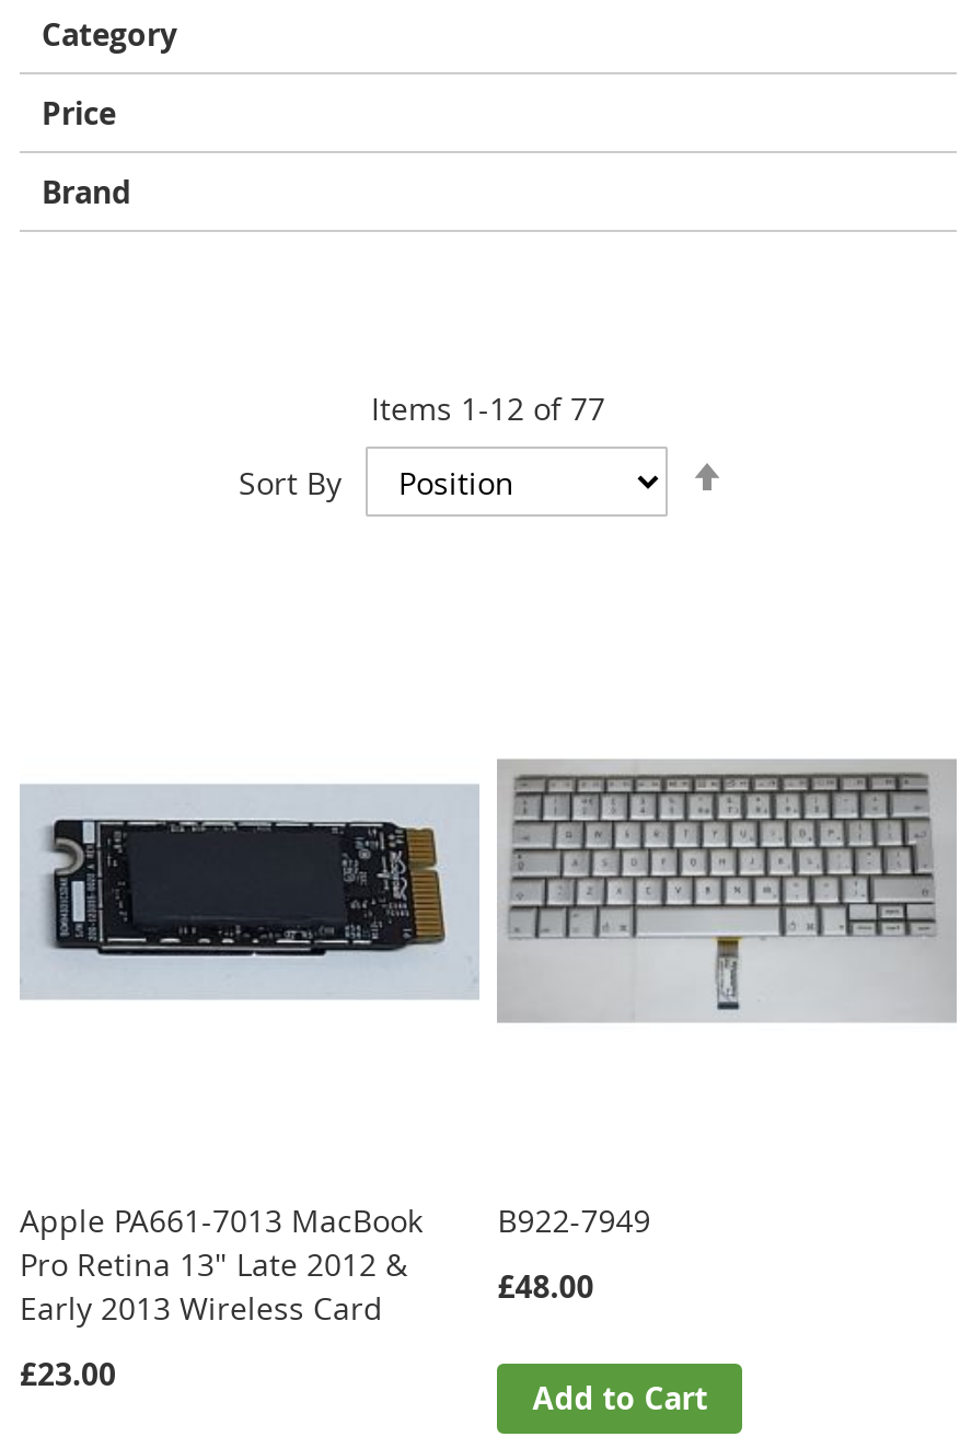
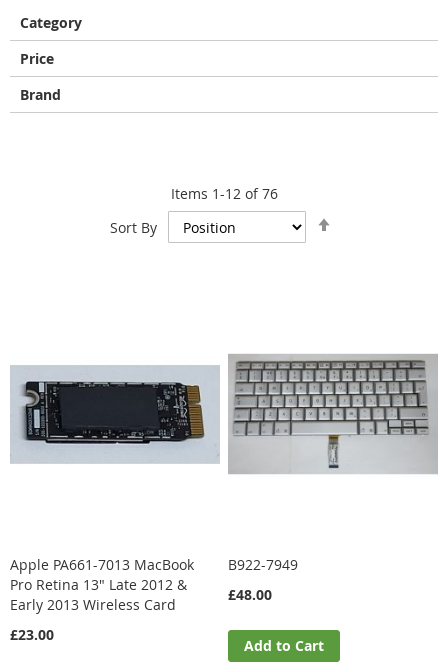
- Items 1 -12 of 77
+ Items 1 -12 of 76
